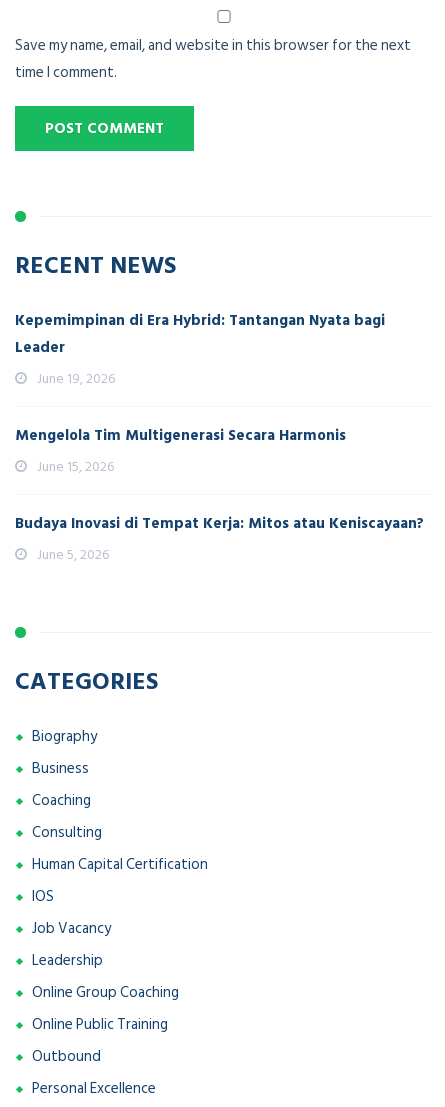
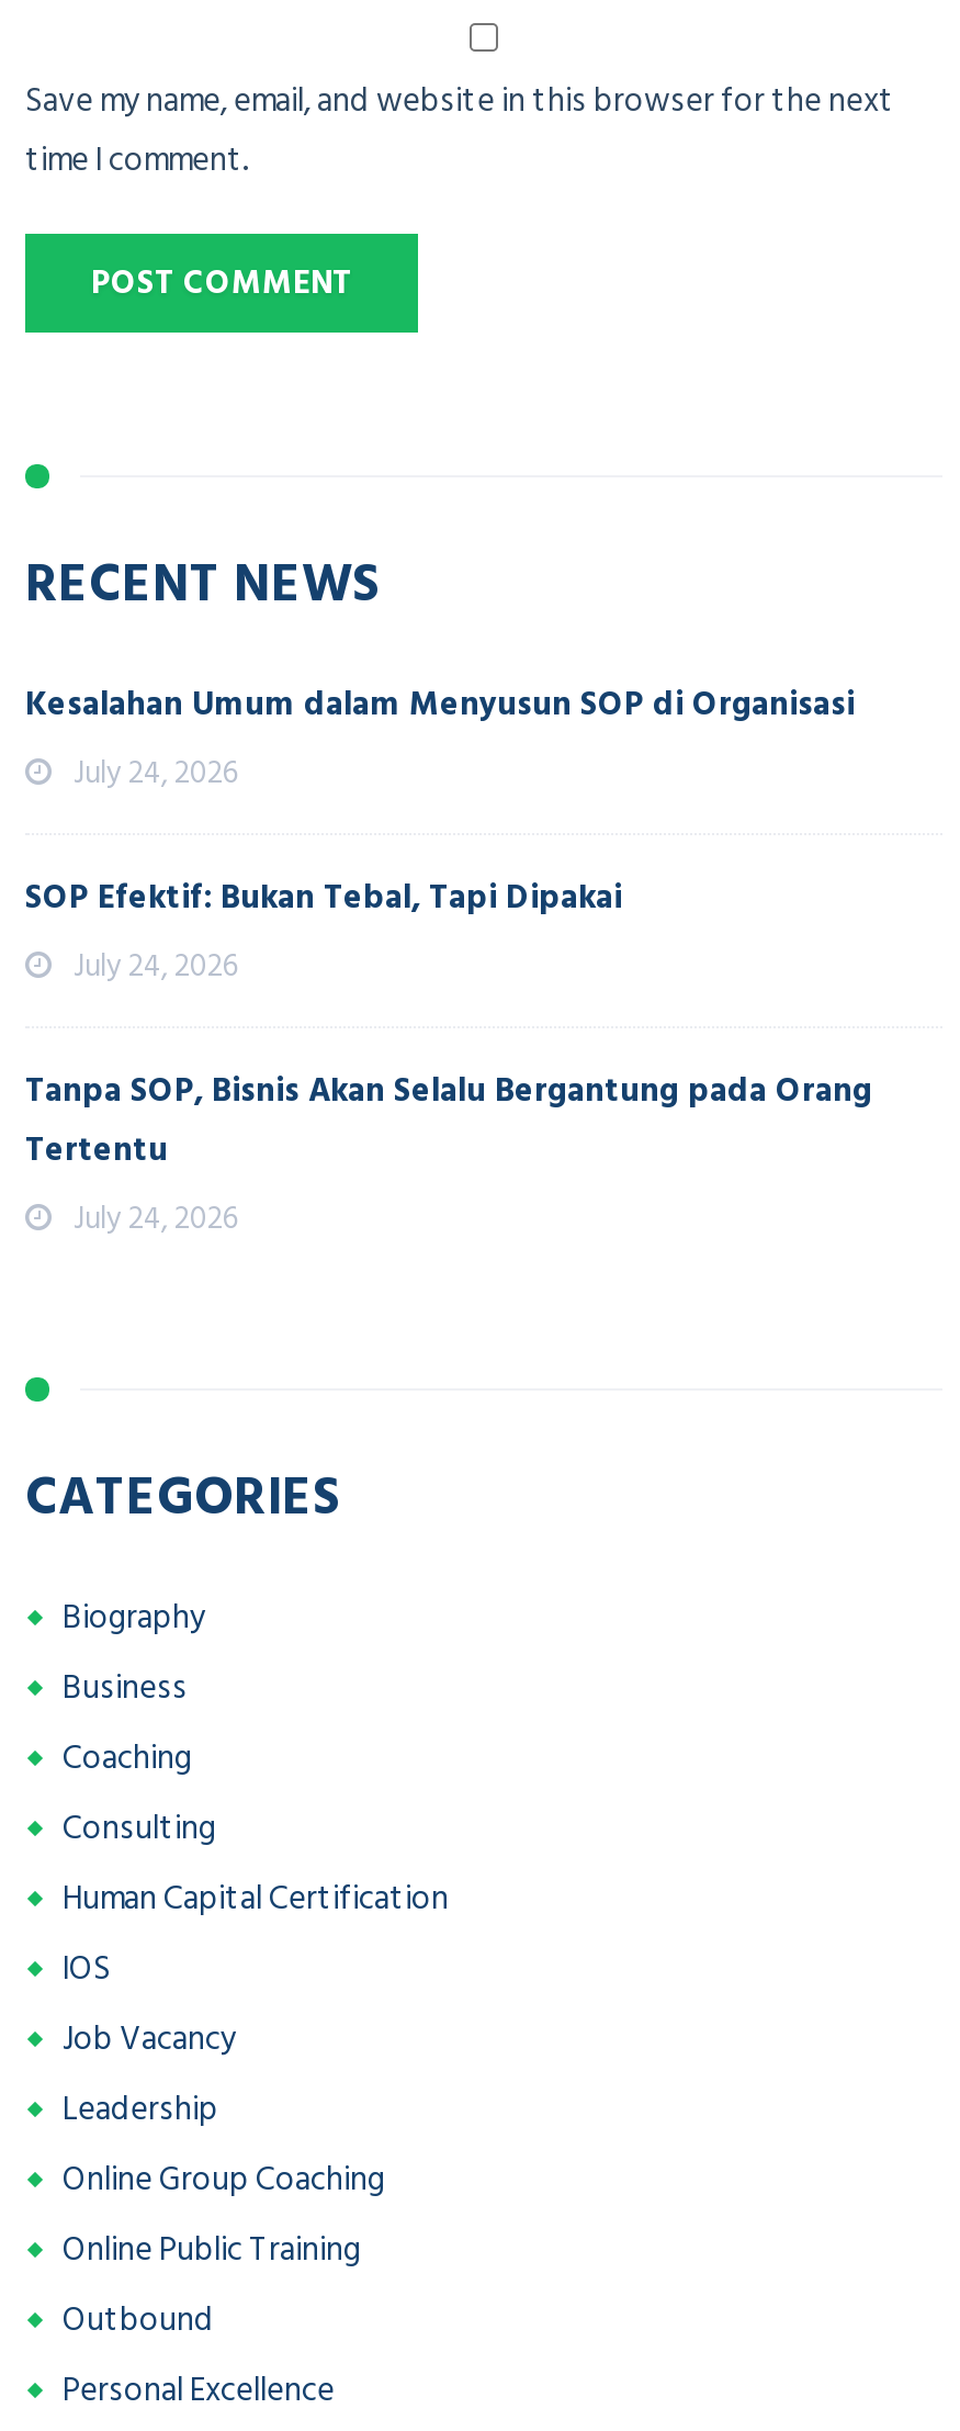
- Kepemimpinan di Era Hybrid: Tantangan Nyata bagi
- Leader
- June 19, 2026
+ Kesalahan Umum dalam Menyusun SOP di Organisasi
+ July 24, 2026

- Mengelola Tim Multigenerasi Secara Harmonis
- June 15, 2026
+ SOP Efektif: Bukan Tebal, Tapi Dipakai
+ July 24, 2026

- Budaya Inovasi di Tempat Kerja: Mitos atau Keniscayaan?
- June 5, 2026
+ Tanpa SOP, Bisnis Akan Selalu Bergantung pada Orang
+ Tertentu
+ July 24, 2026
